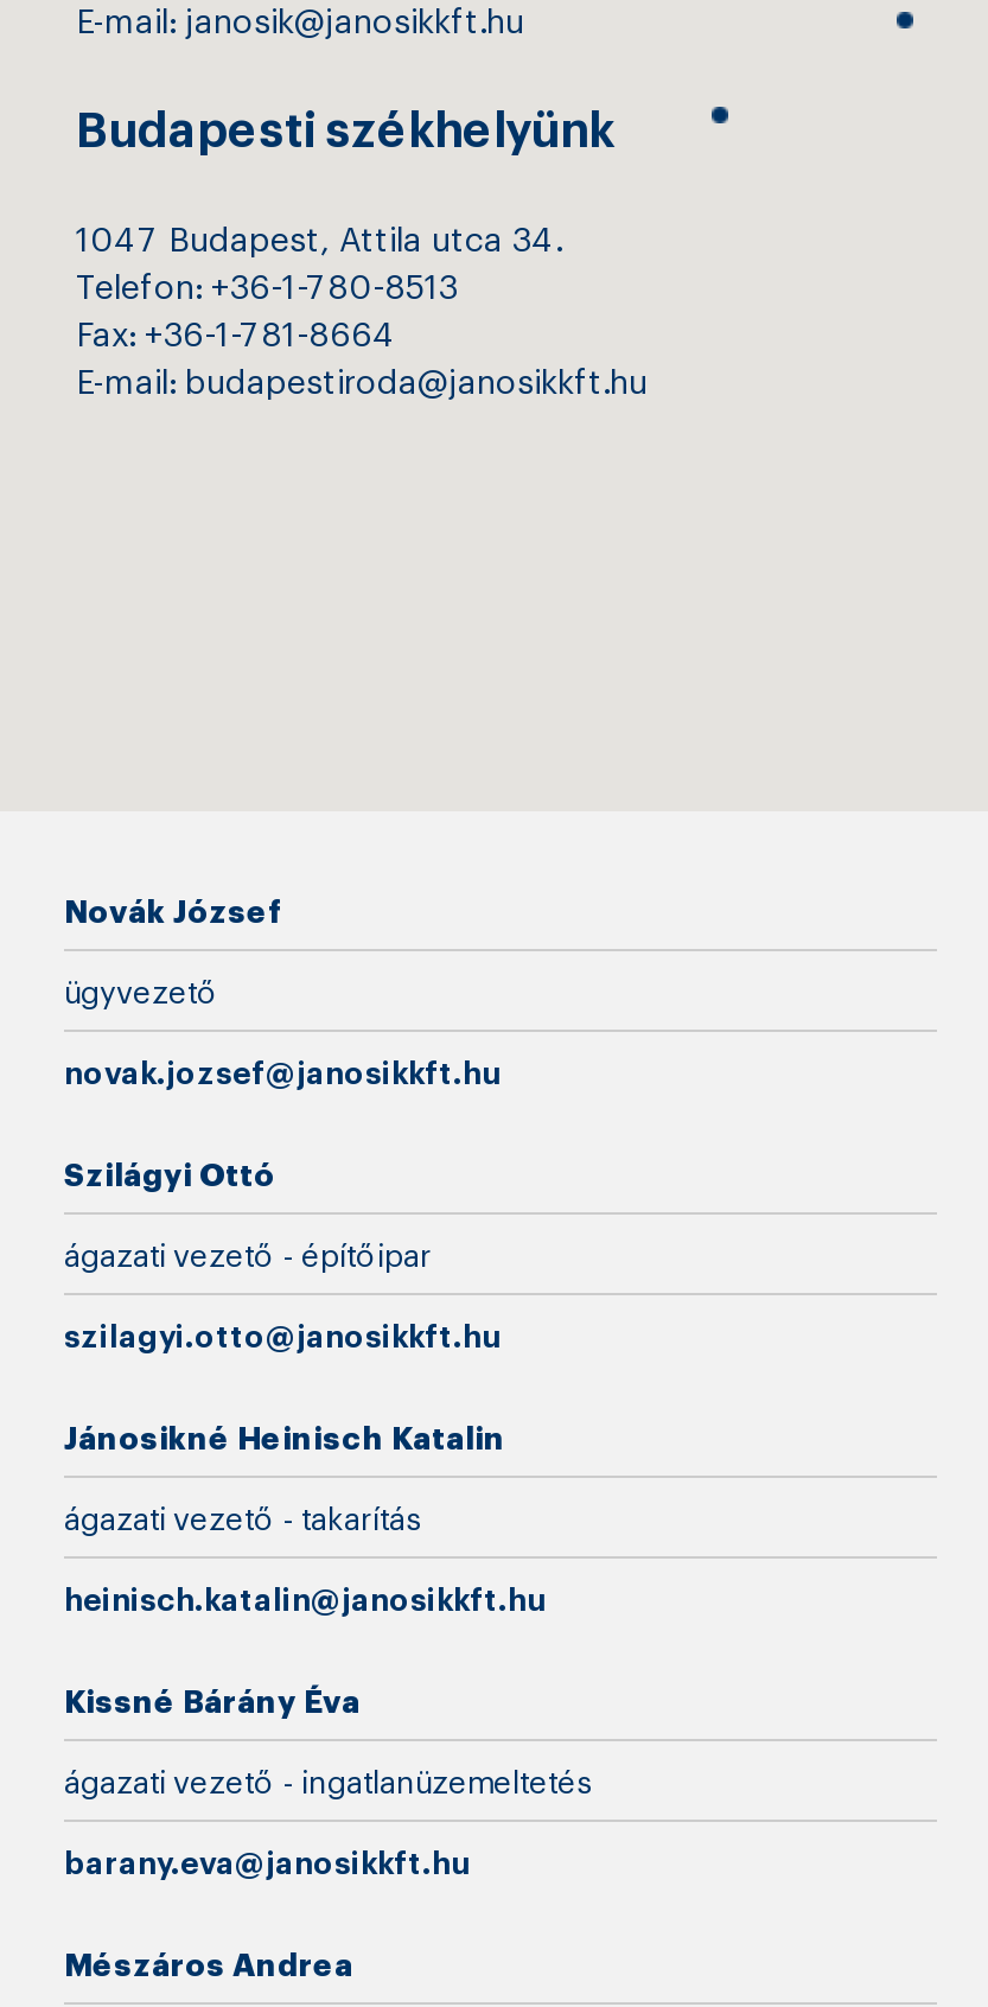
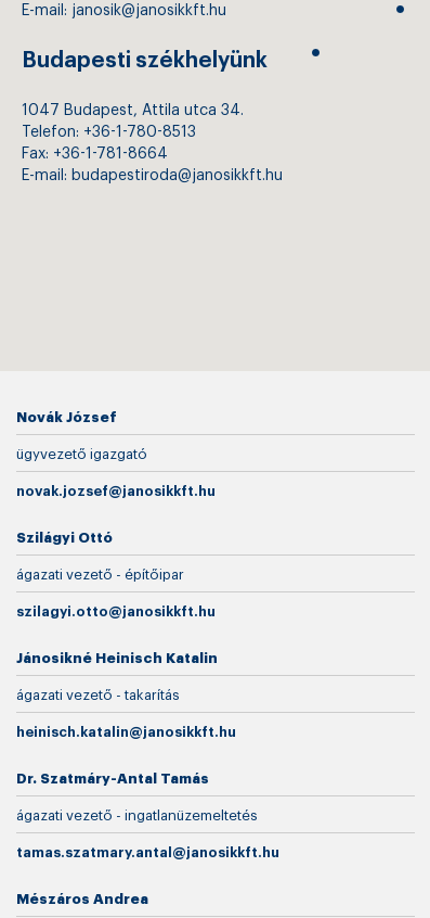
- ügyvezető
+ ügyvezető igazgató

- Kissné Bárány Éva
+ Dr. Szatmáry-Antal Tamás

- barany.eva@janosikkft.hu
+ tamas.szatmary.antal@janosikkft.hu
